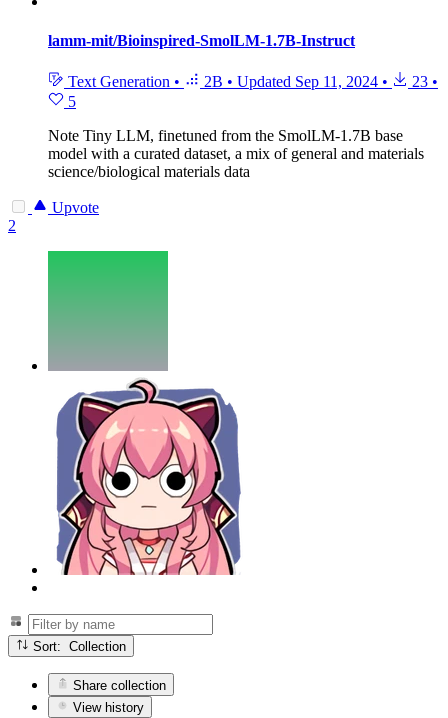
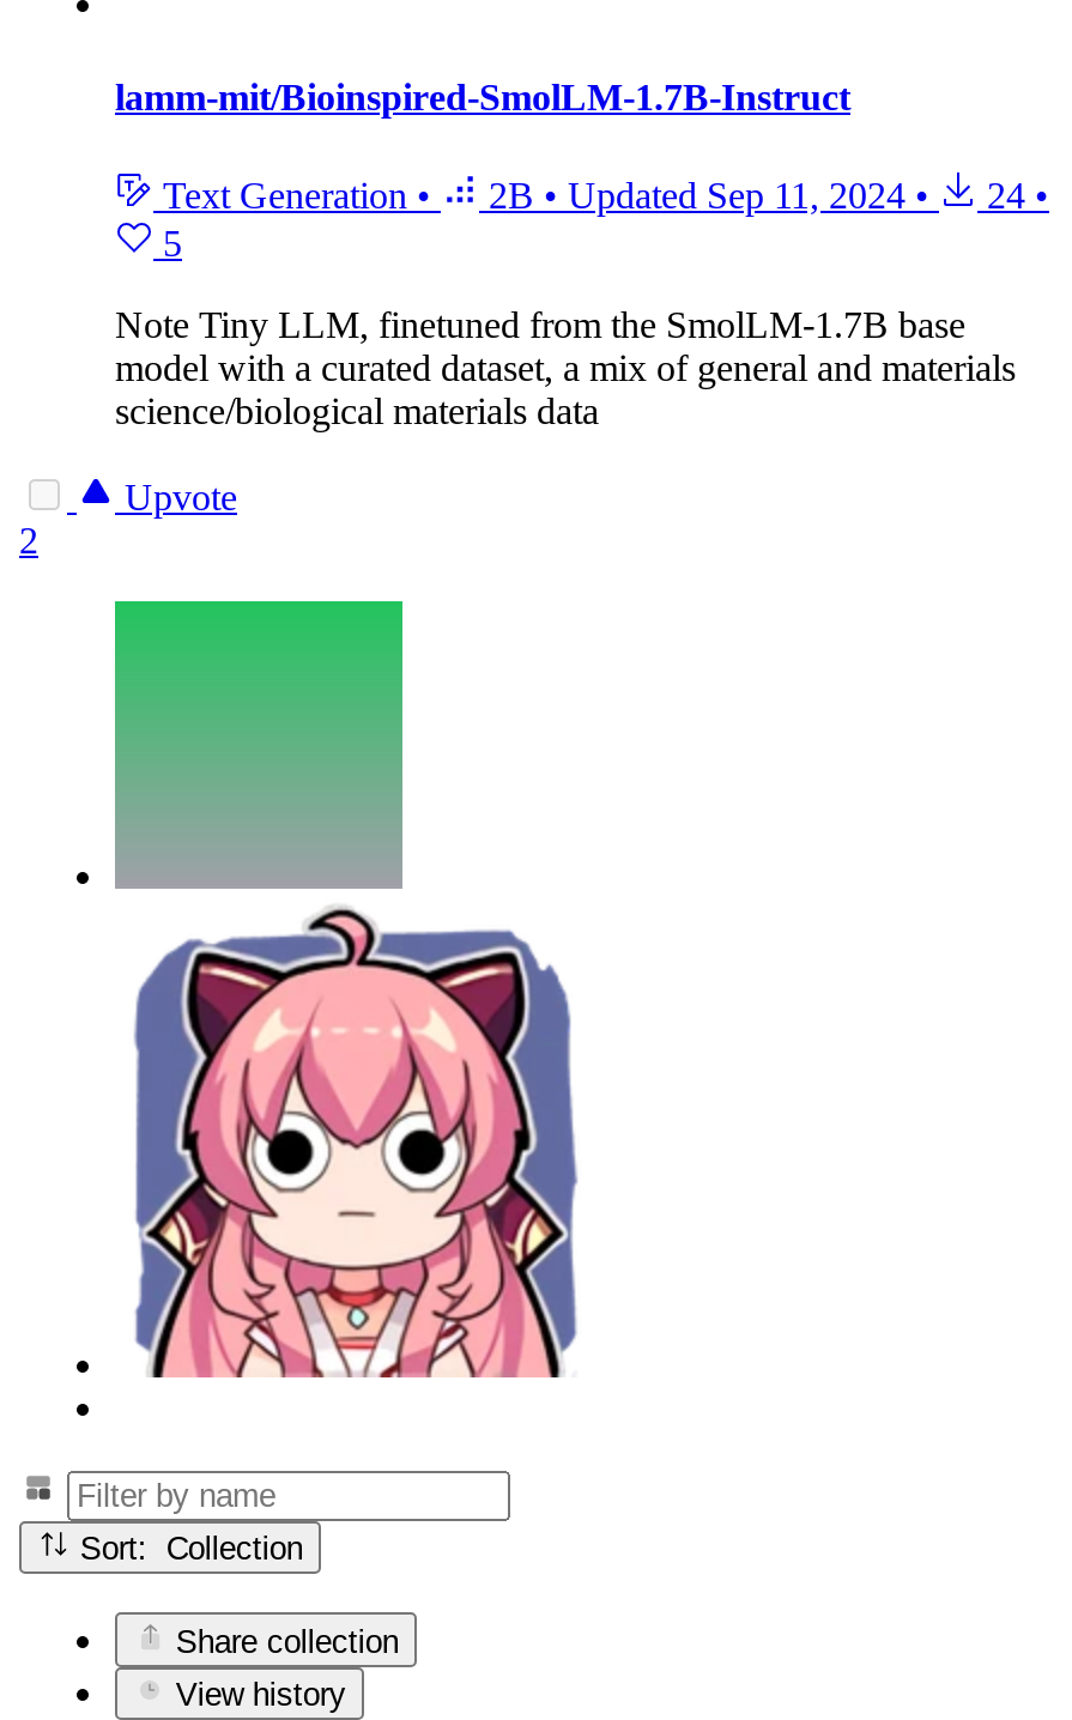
- Text Generation • 2B • Updated Sep 11, 2024 • 23 •
+ Text Generation • 2B • Updated Sep 11, 2024 • 24 •
